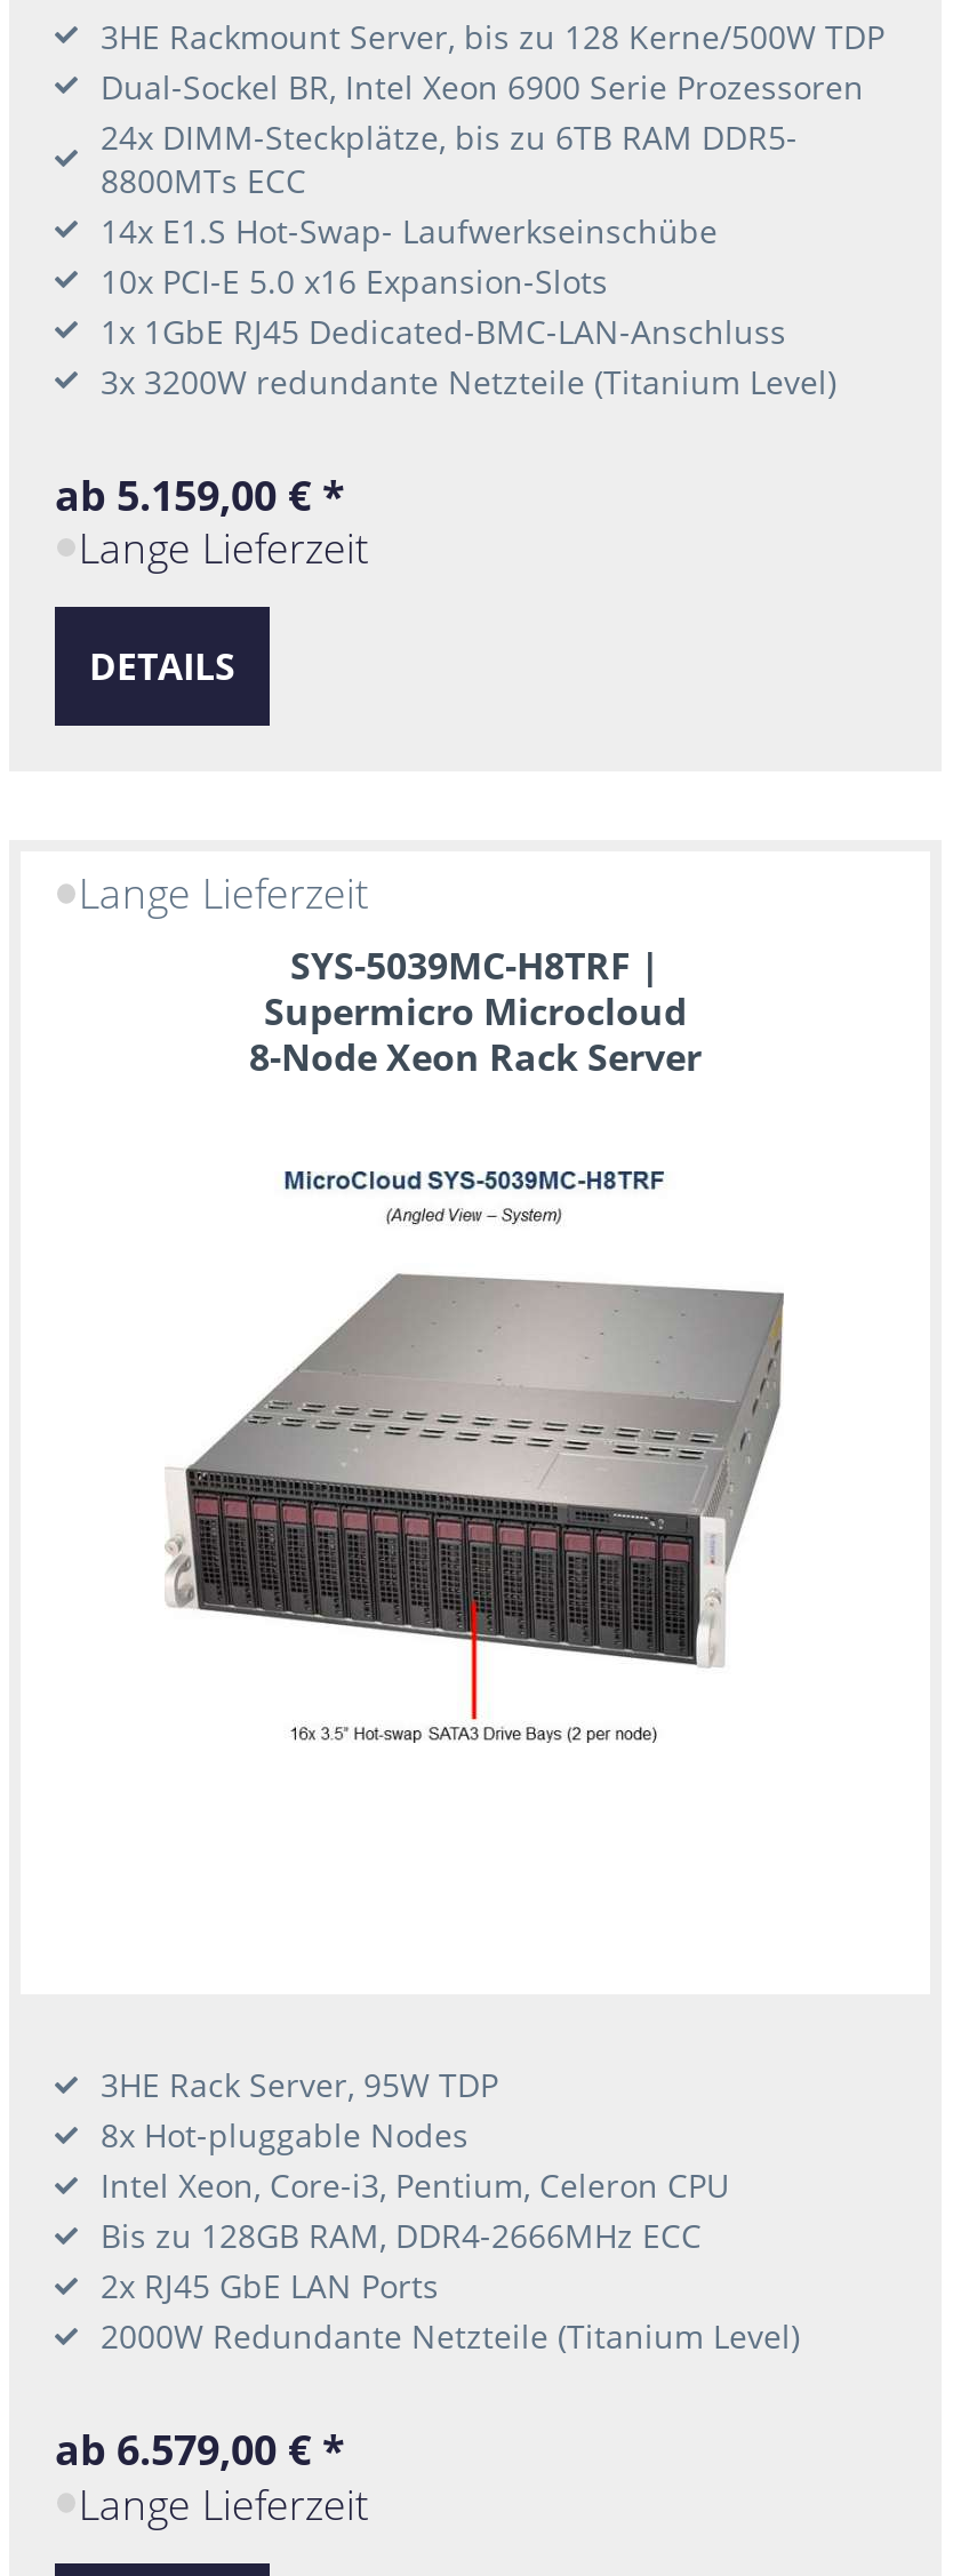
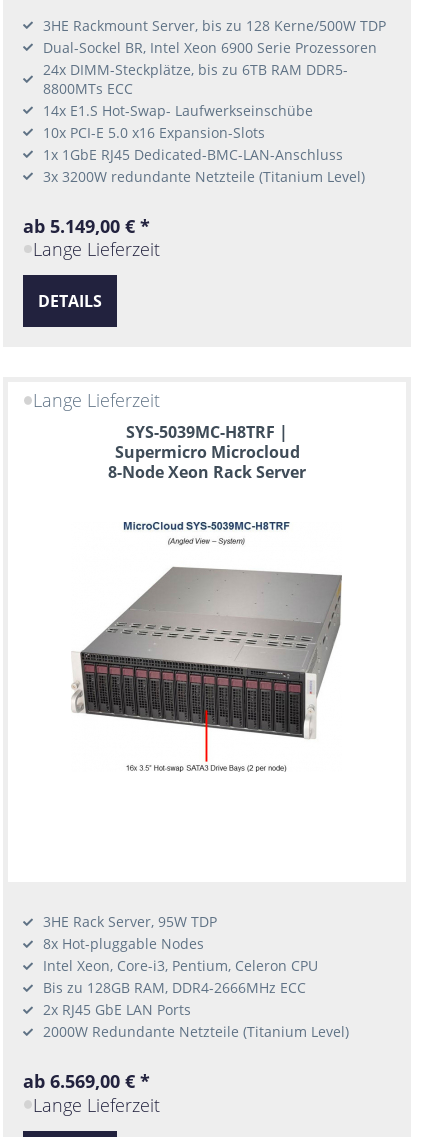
- ab 5.159,00 € *
+ ab 5.149,00 € *

- ab 6.579,00 € *
+ ab 6.569,00 € *
